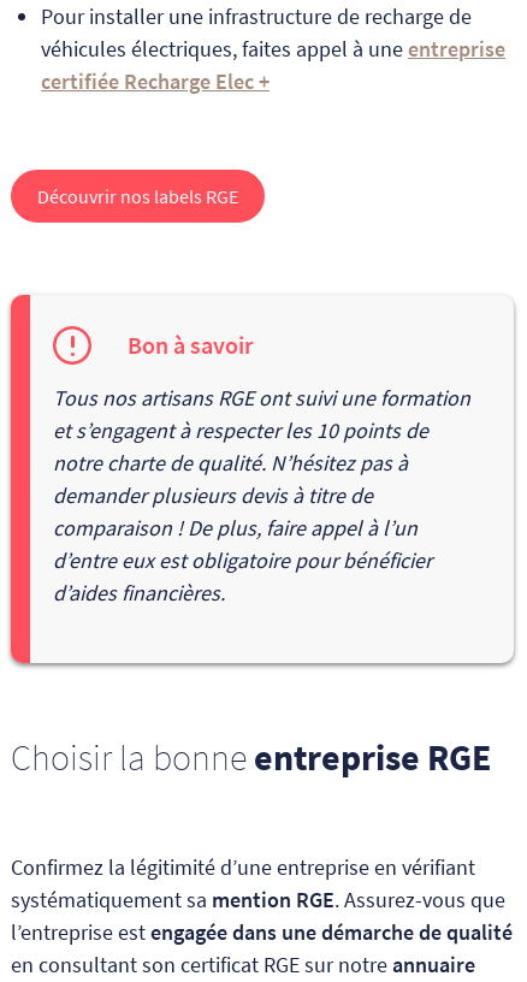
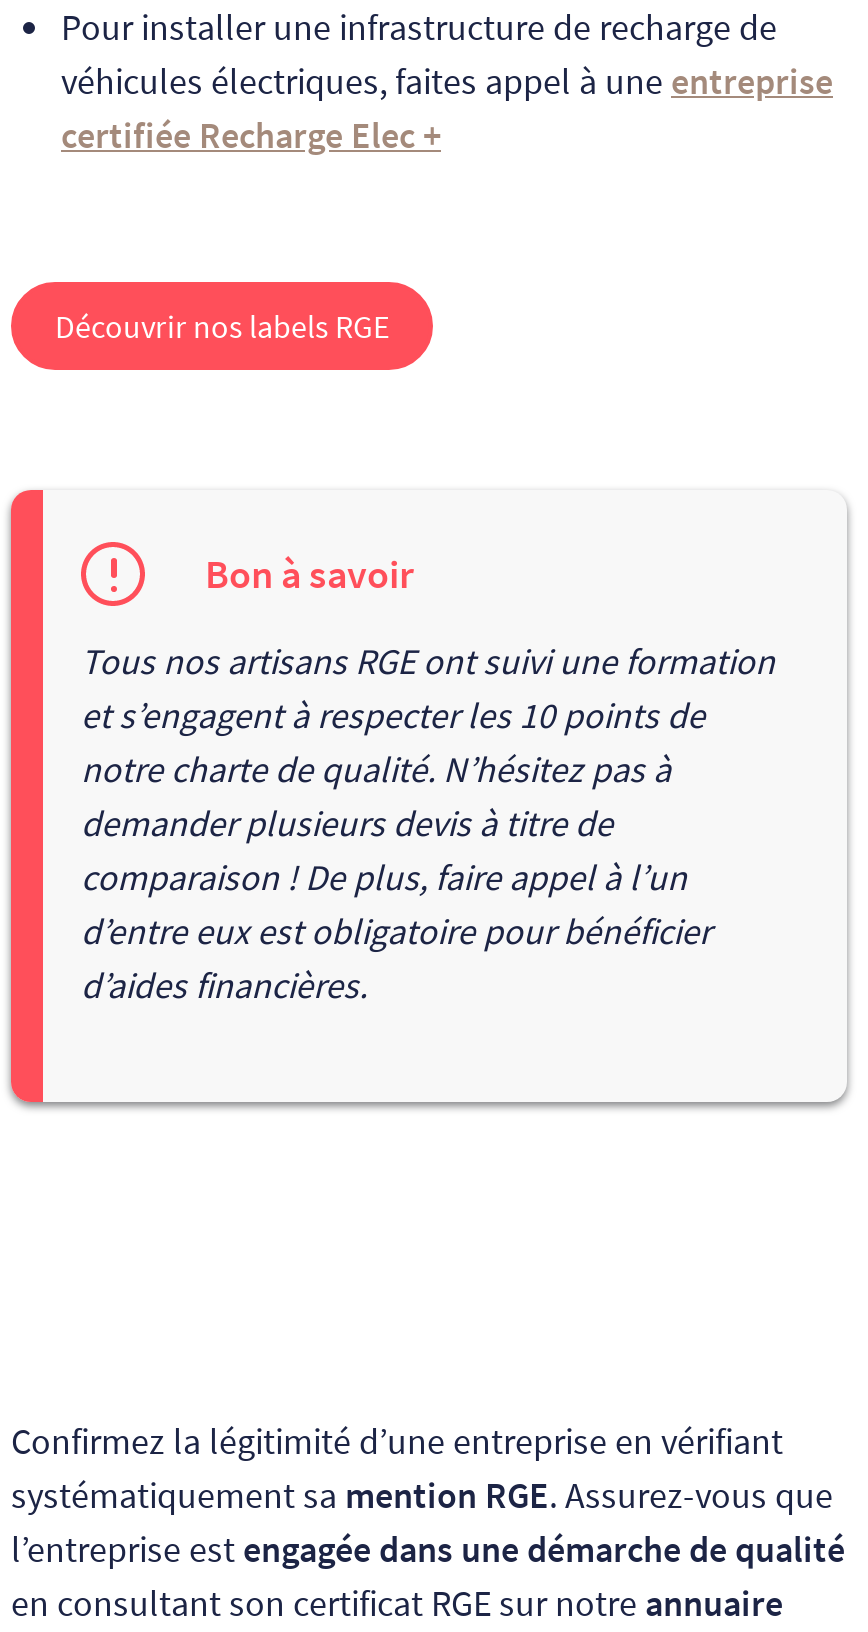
- Choisir la bonne entreprise RGE
